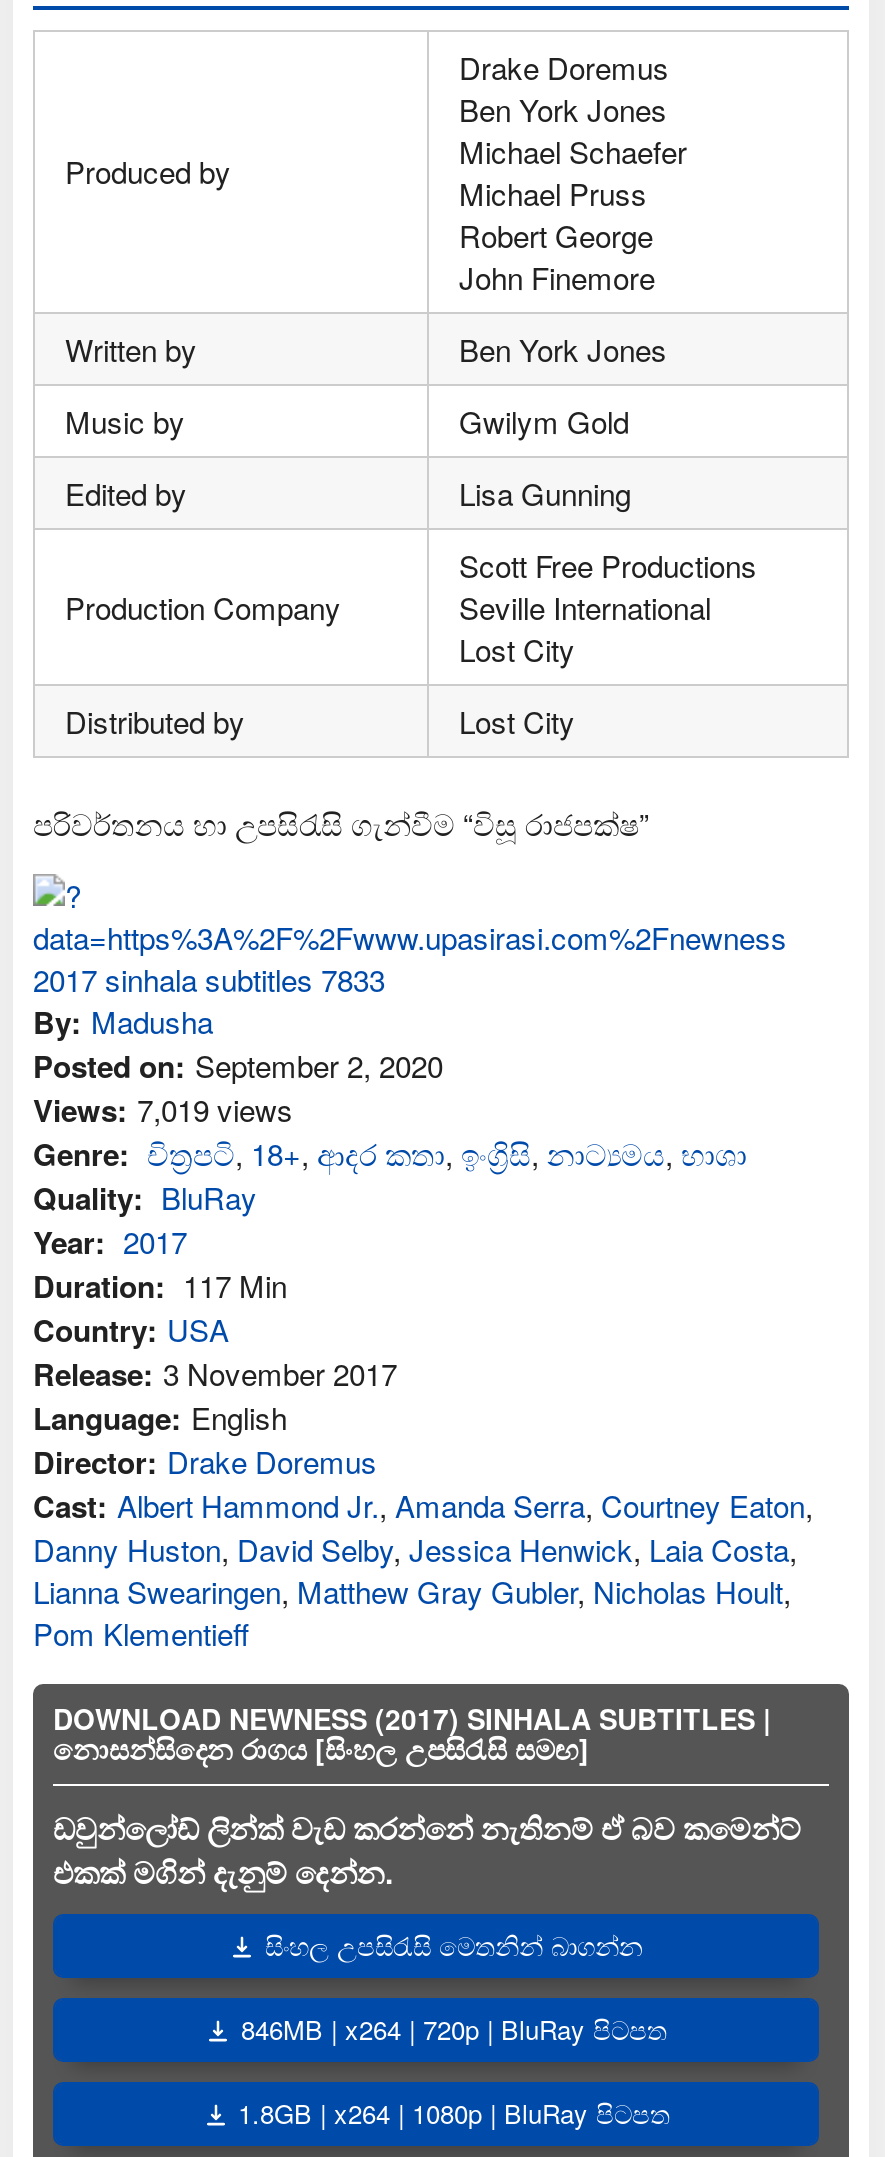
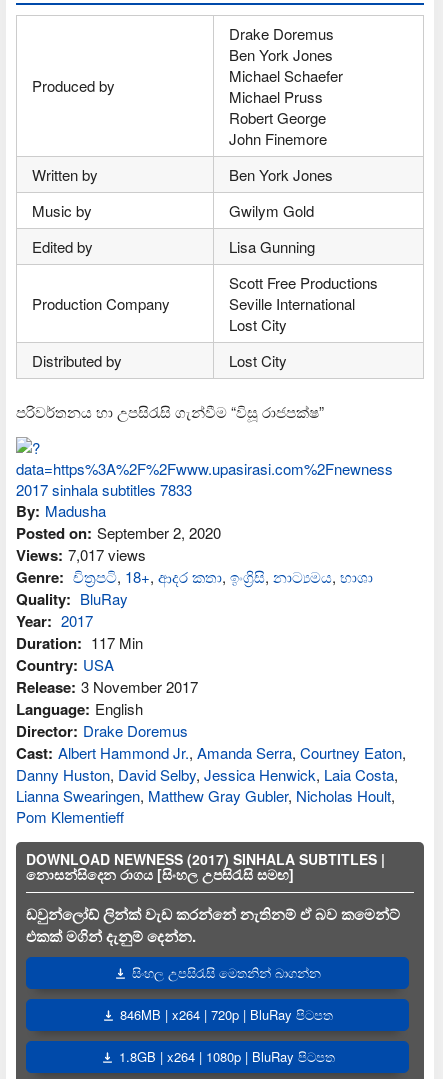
- Views: 7,019 views
+ Views: 7,017 views
